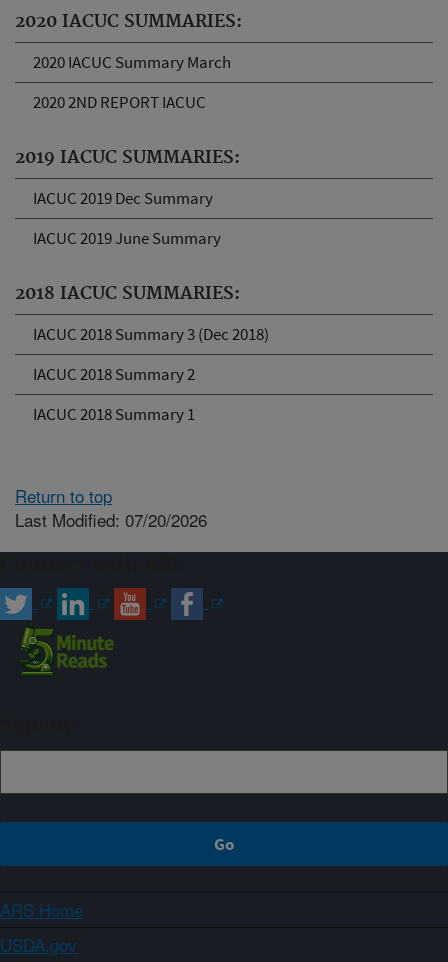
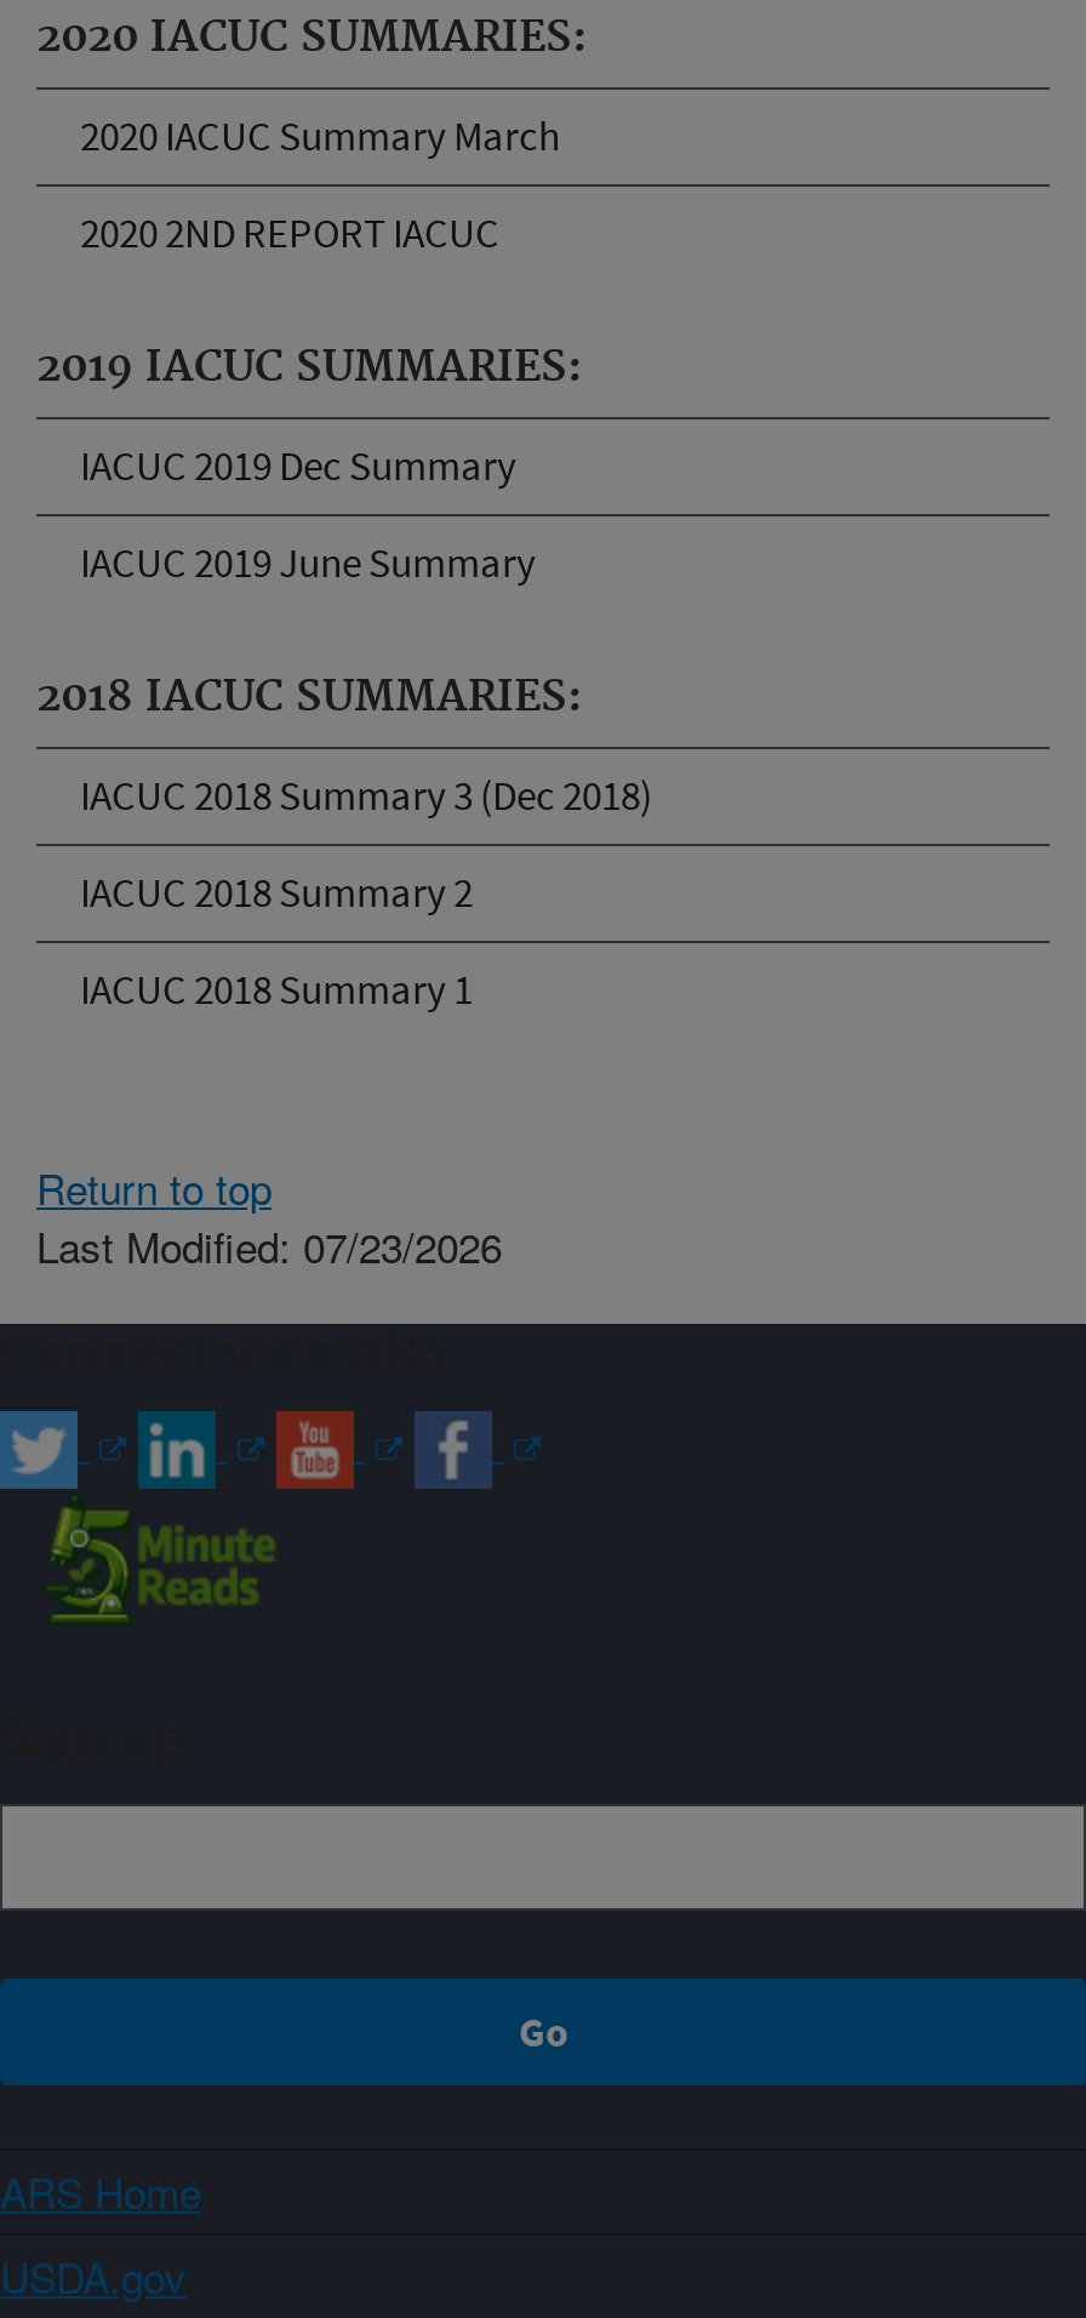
- Last Modified: 07/20/2026
+ Last Modified: 07/23/2026
